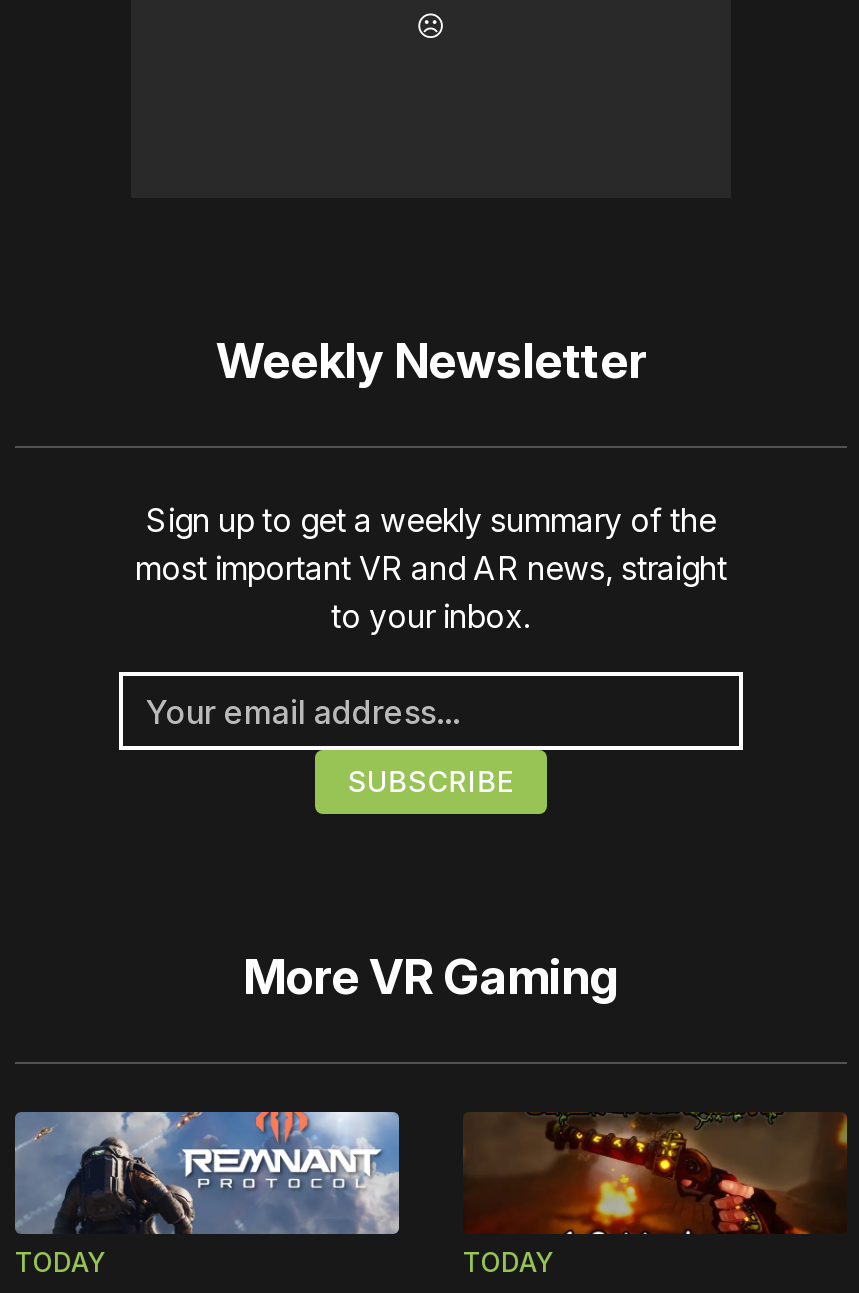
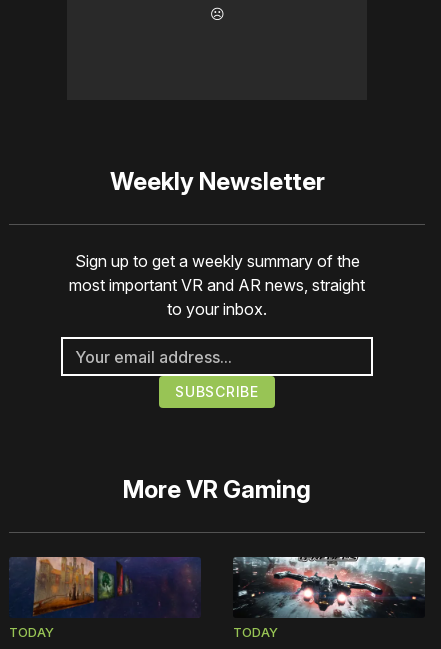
- [image]
+ [image]

- [image]
+ [image]
